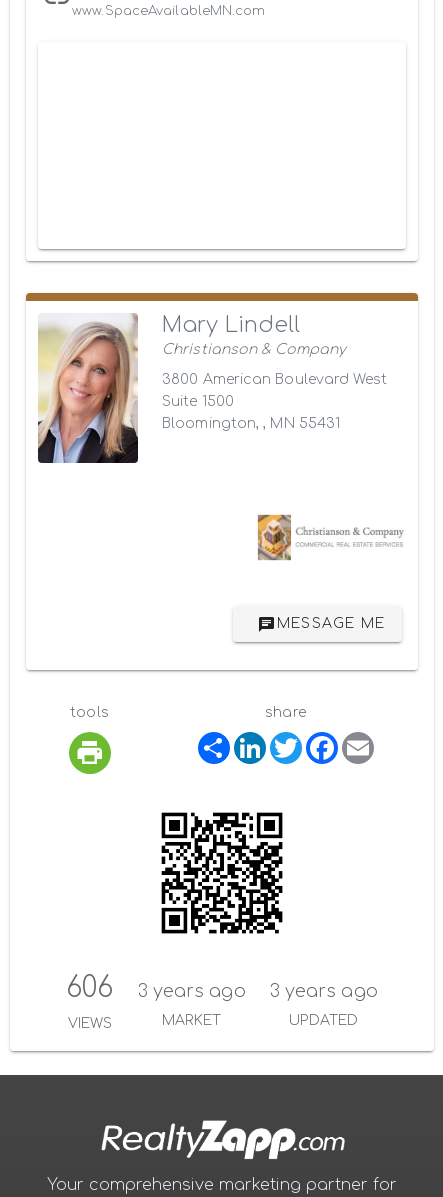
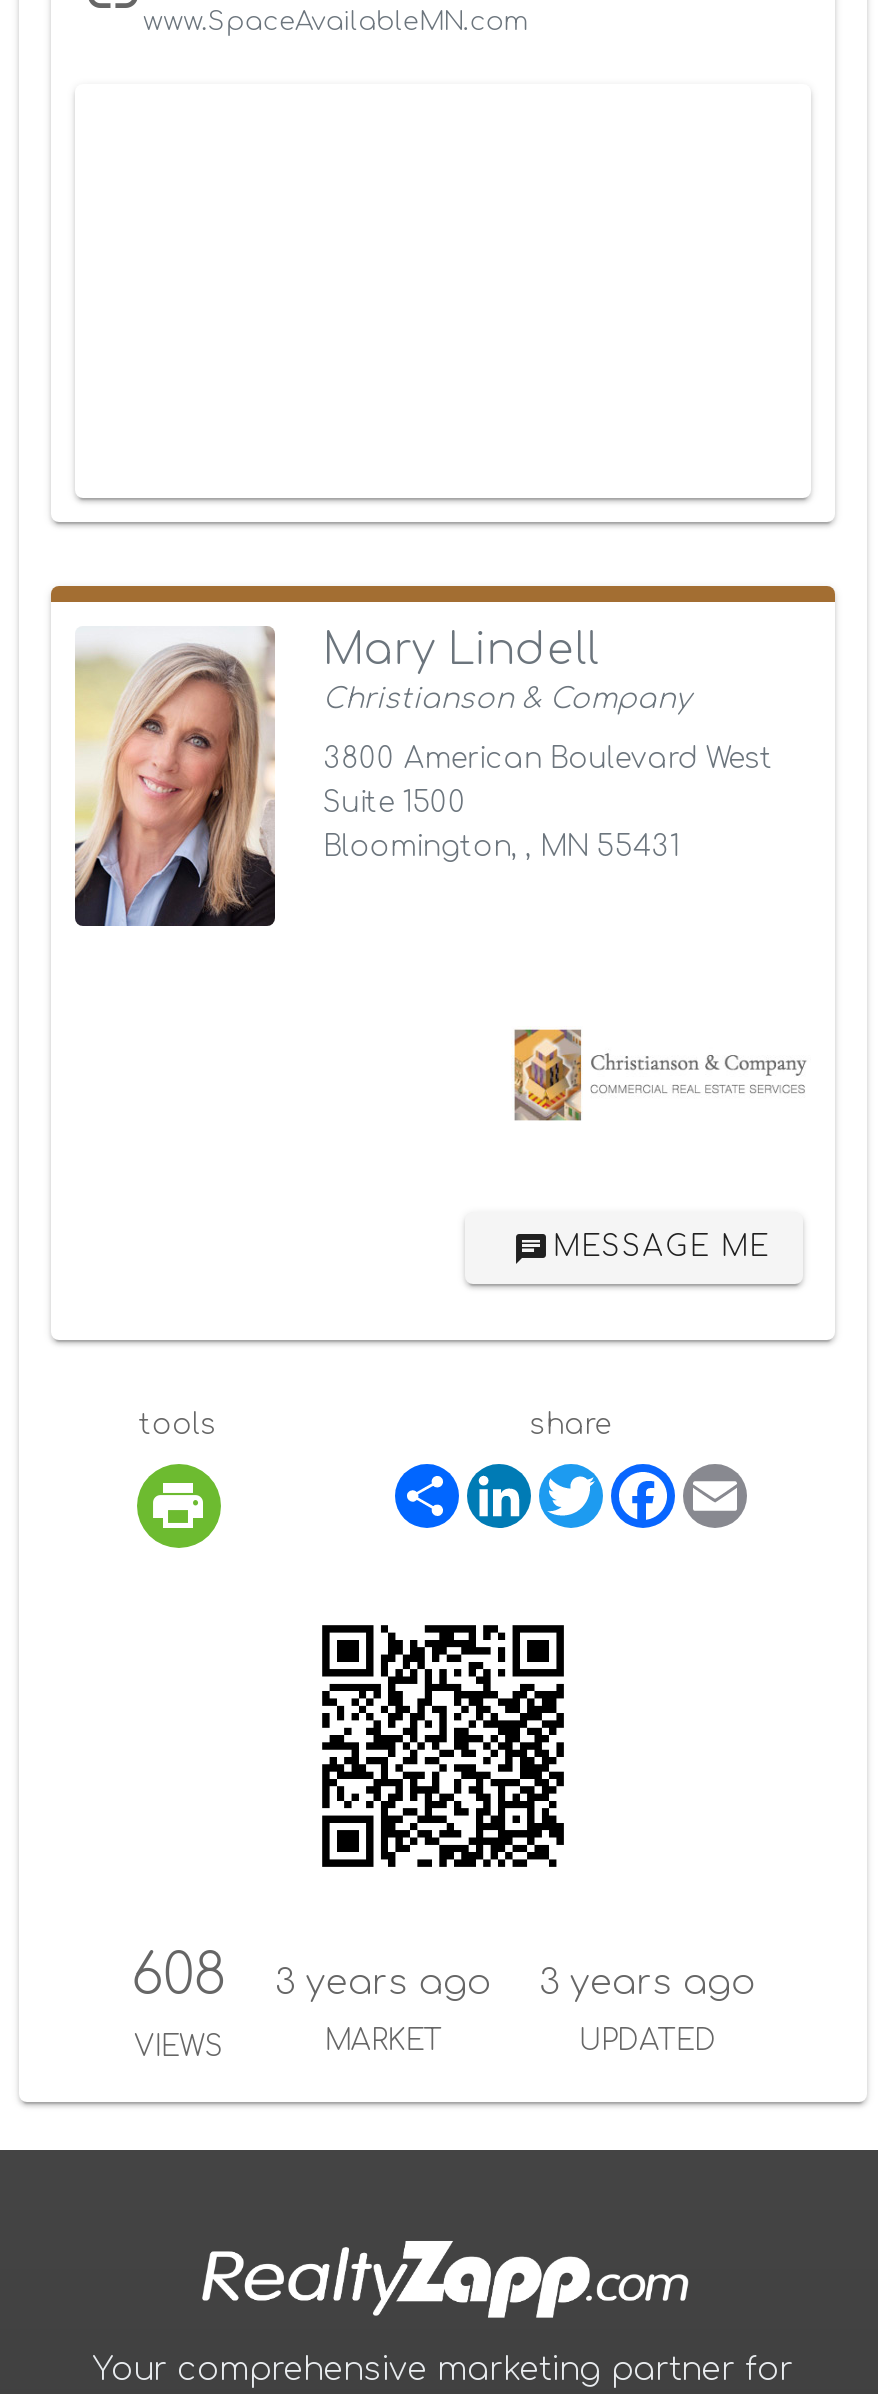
- 606 3 years ago 3 years ago
+ 608 3 years ago 3 years ago
